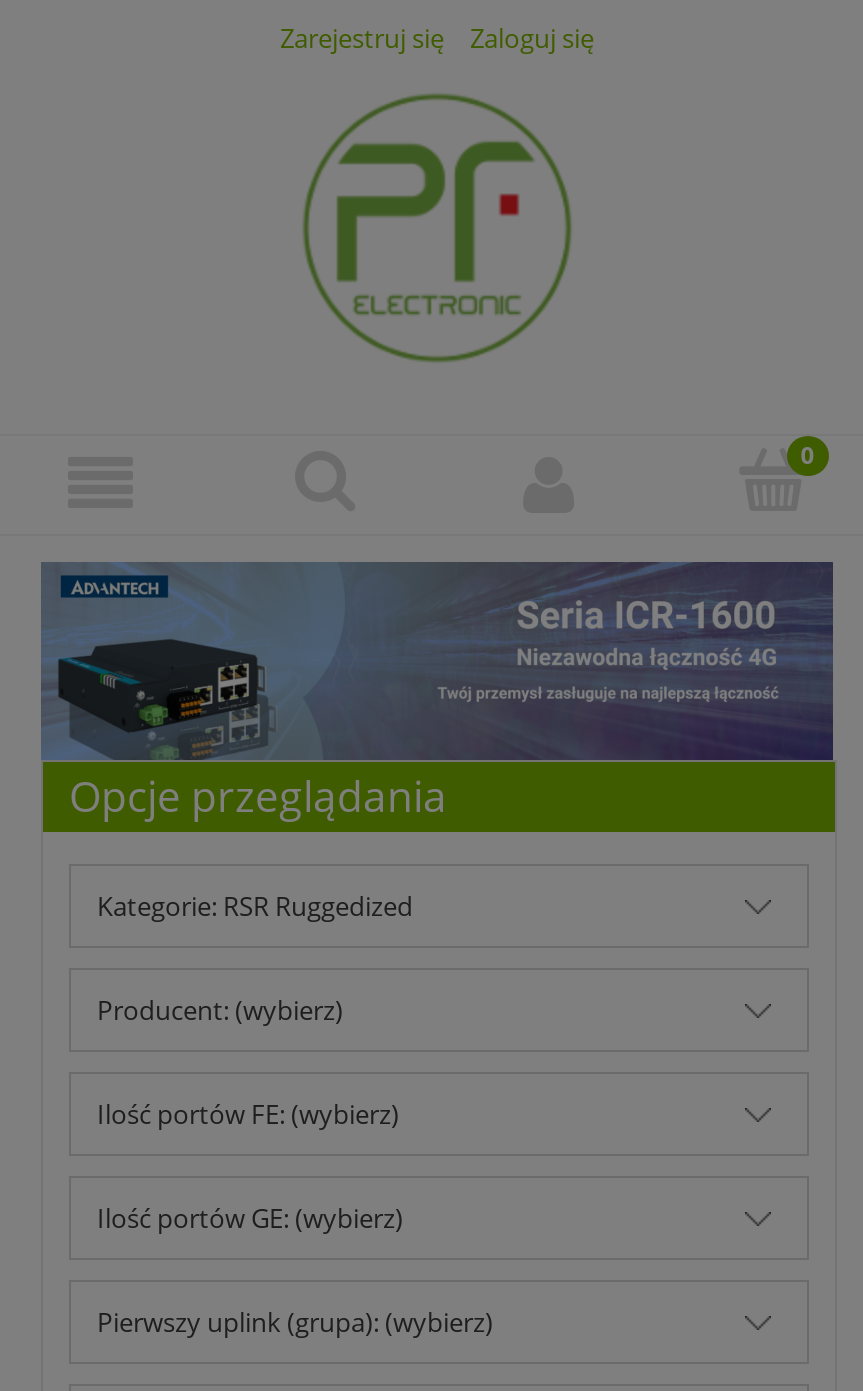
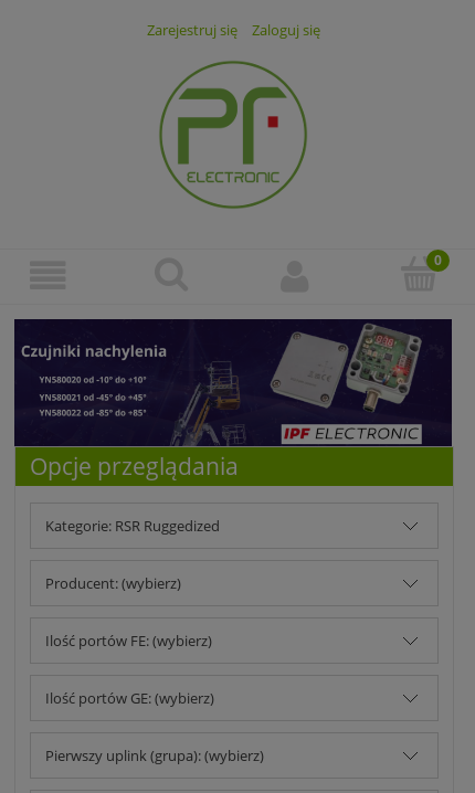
- [image]
+ [image]
